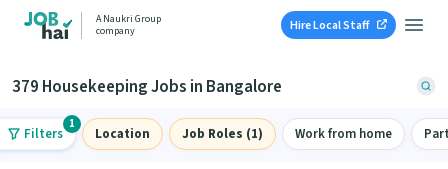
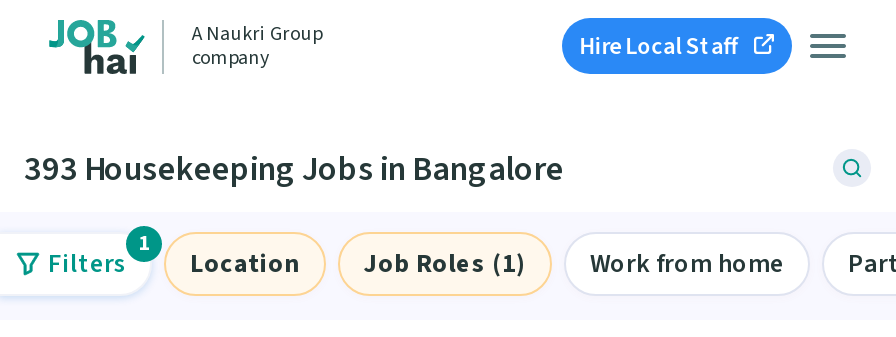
- 379 Housekeeping Jobs in Bangalore
+ 393 Housekeeping Jobs in Bangalore
